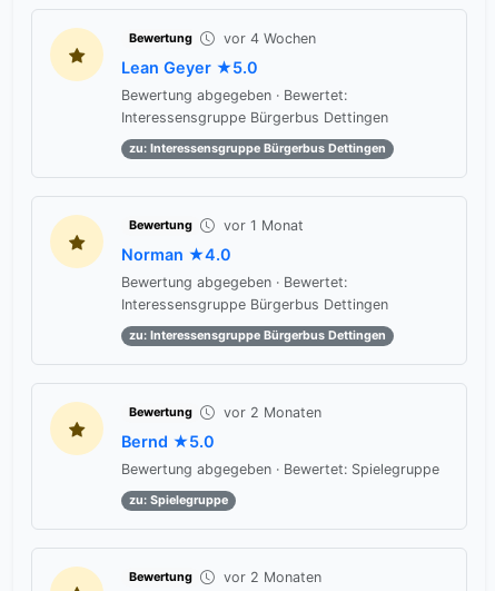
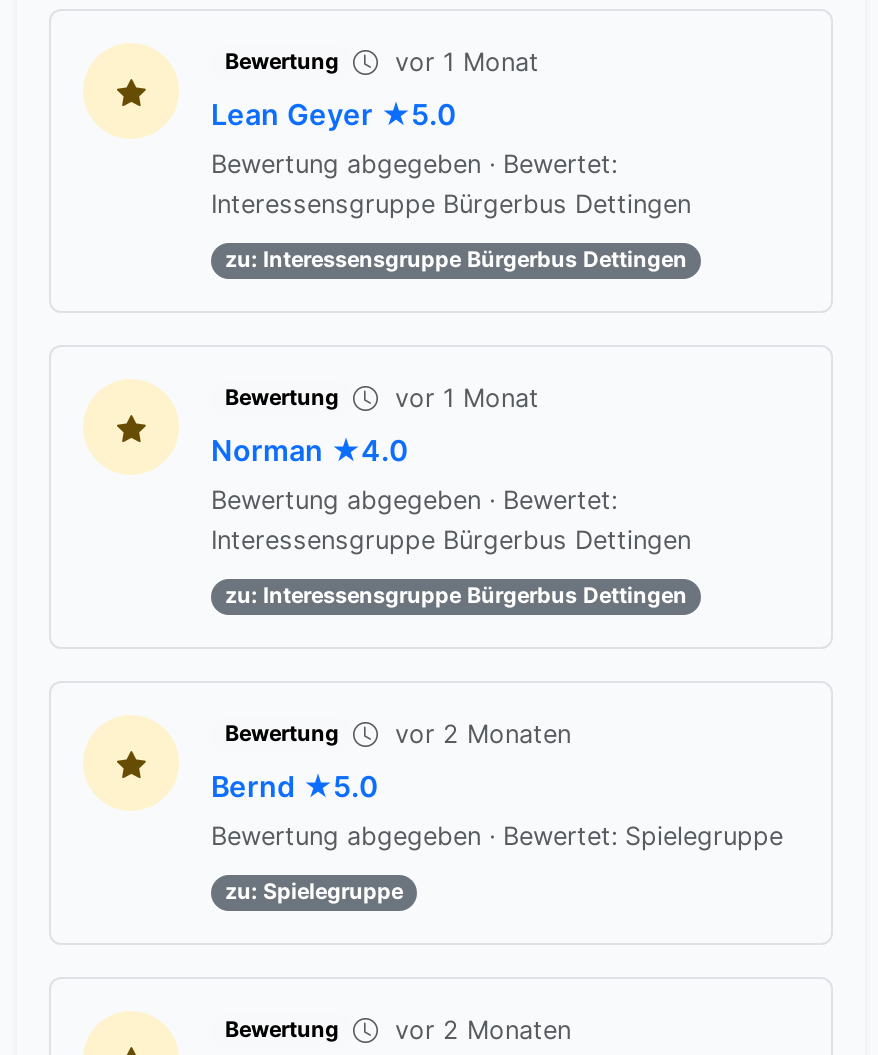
- vor 4 Wochen
+ vor 1 Monat
